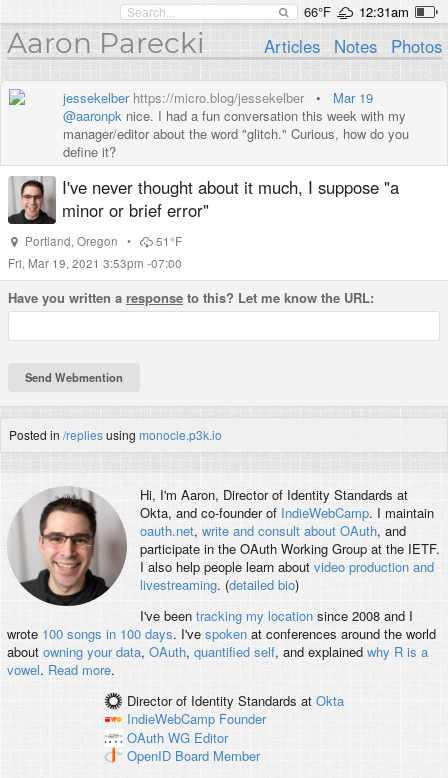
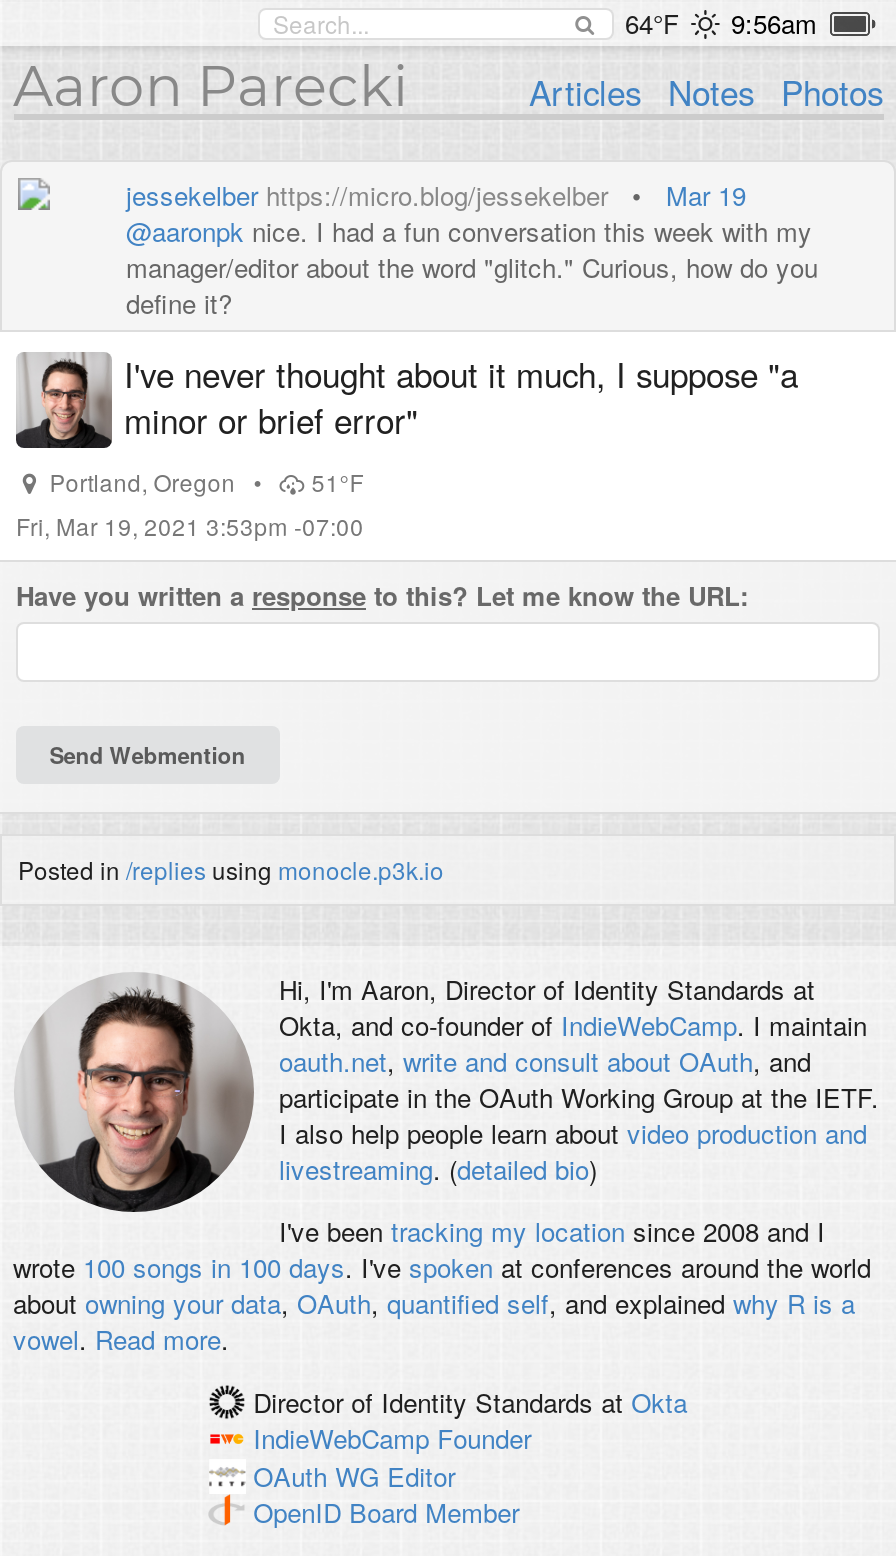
- 66°F
- 12:31am
+ 64°F
+ 9:56am
